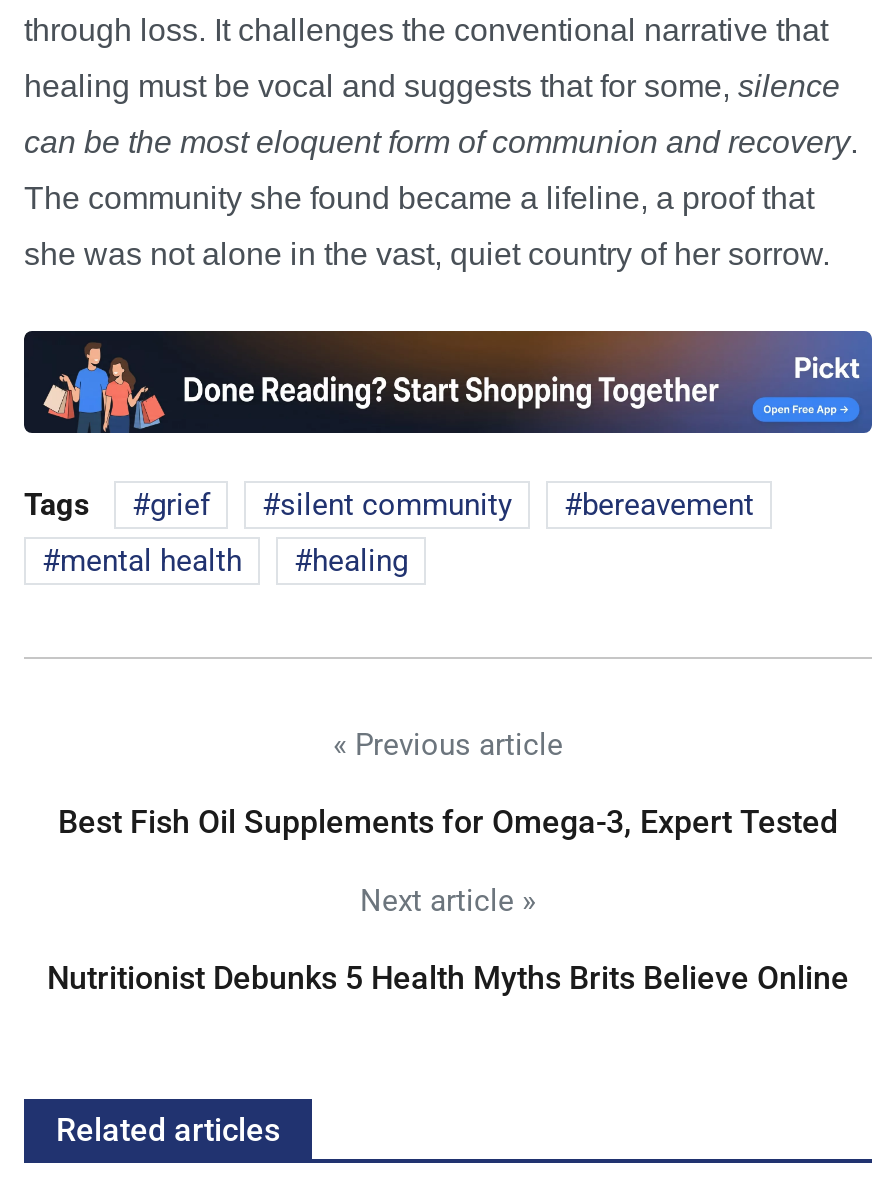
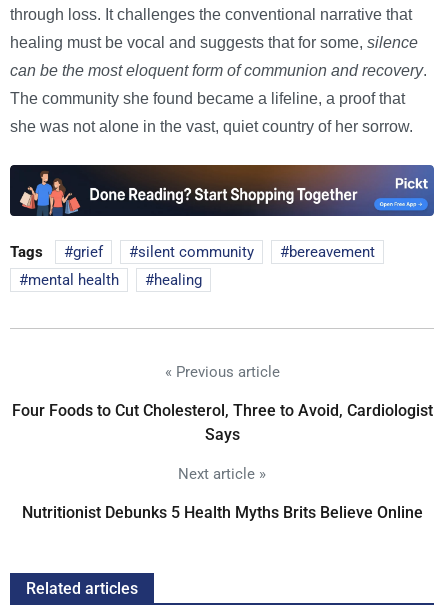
- Best Fish Oil Supplements for Omega-3, Expert Tested
+ Four Foods to Cut Cholesterol, Three to Avoid, Cardiologist
+ Says
